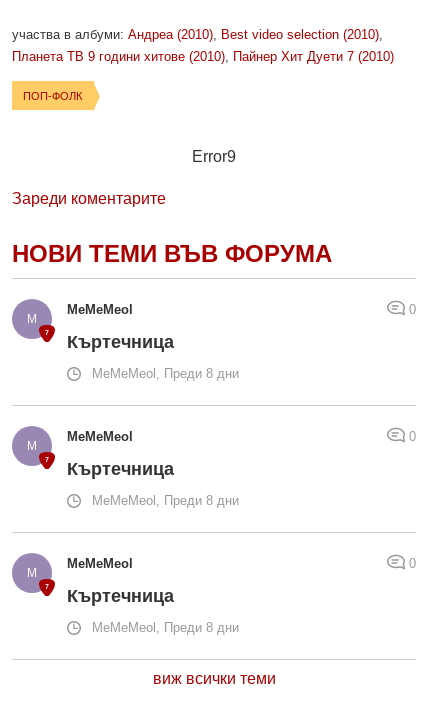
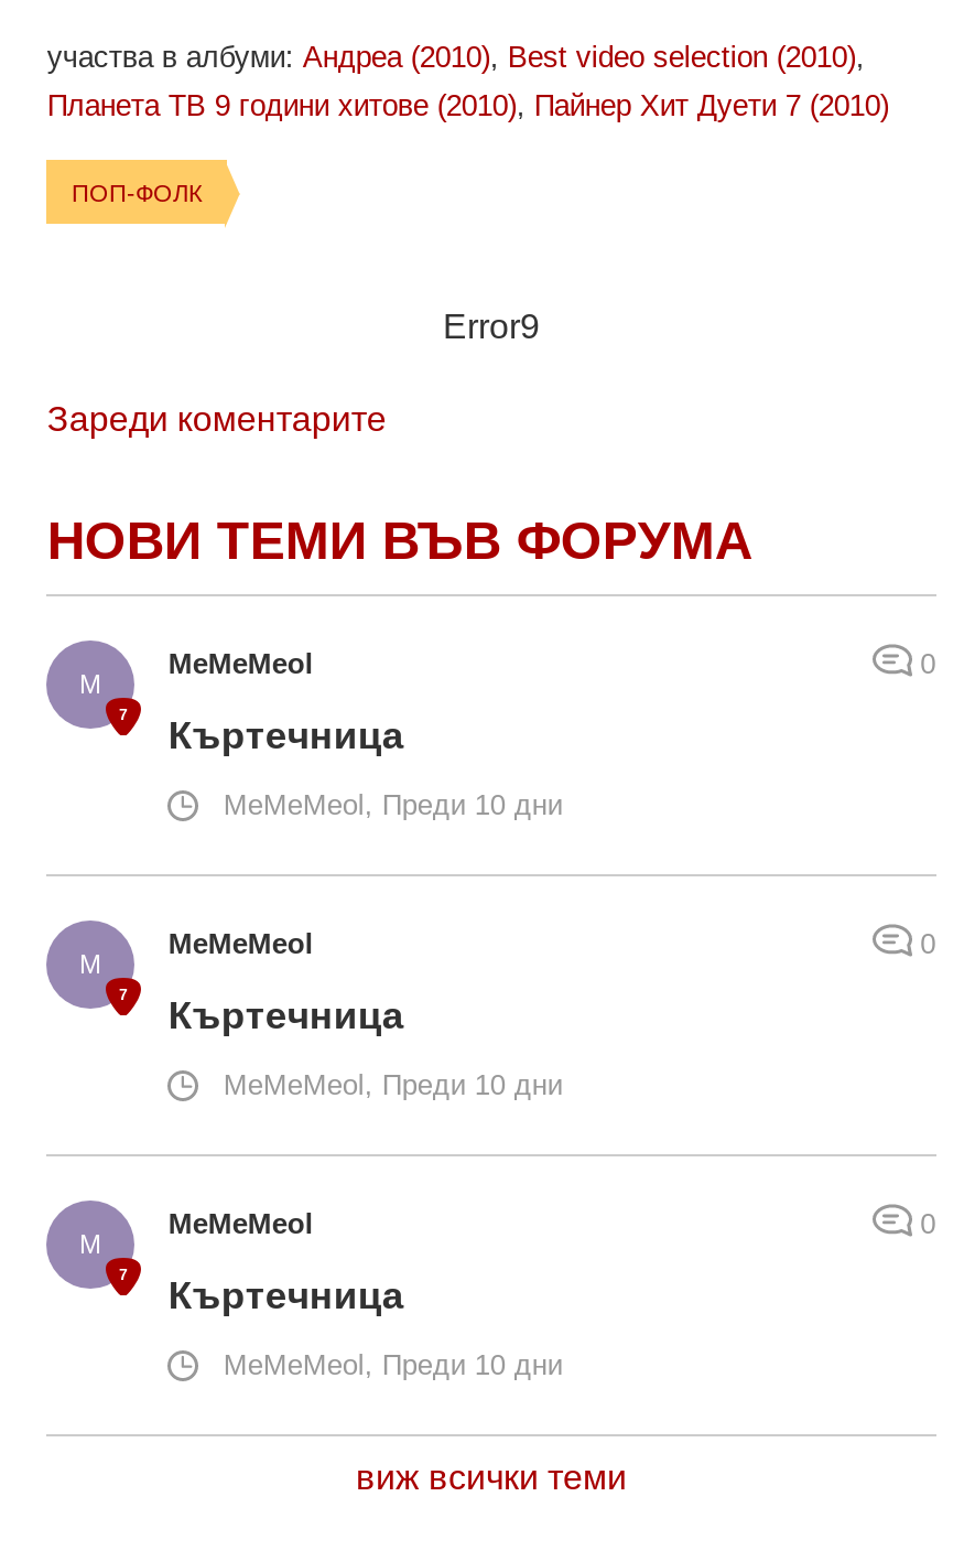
- MeMeMeol, Преди 8 дни
+ MeMeMeol, Преди 10 дни

- MeMeMeol, Преди 8 дни
+ MeMeMeol, Преди 10 дни

- MeMeMeol, Преди 8 дни
+ MeMeMeol, Преди 10 дни
